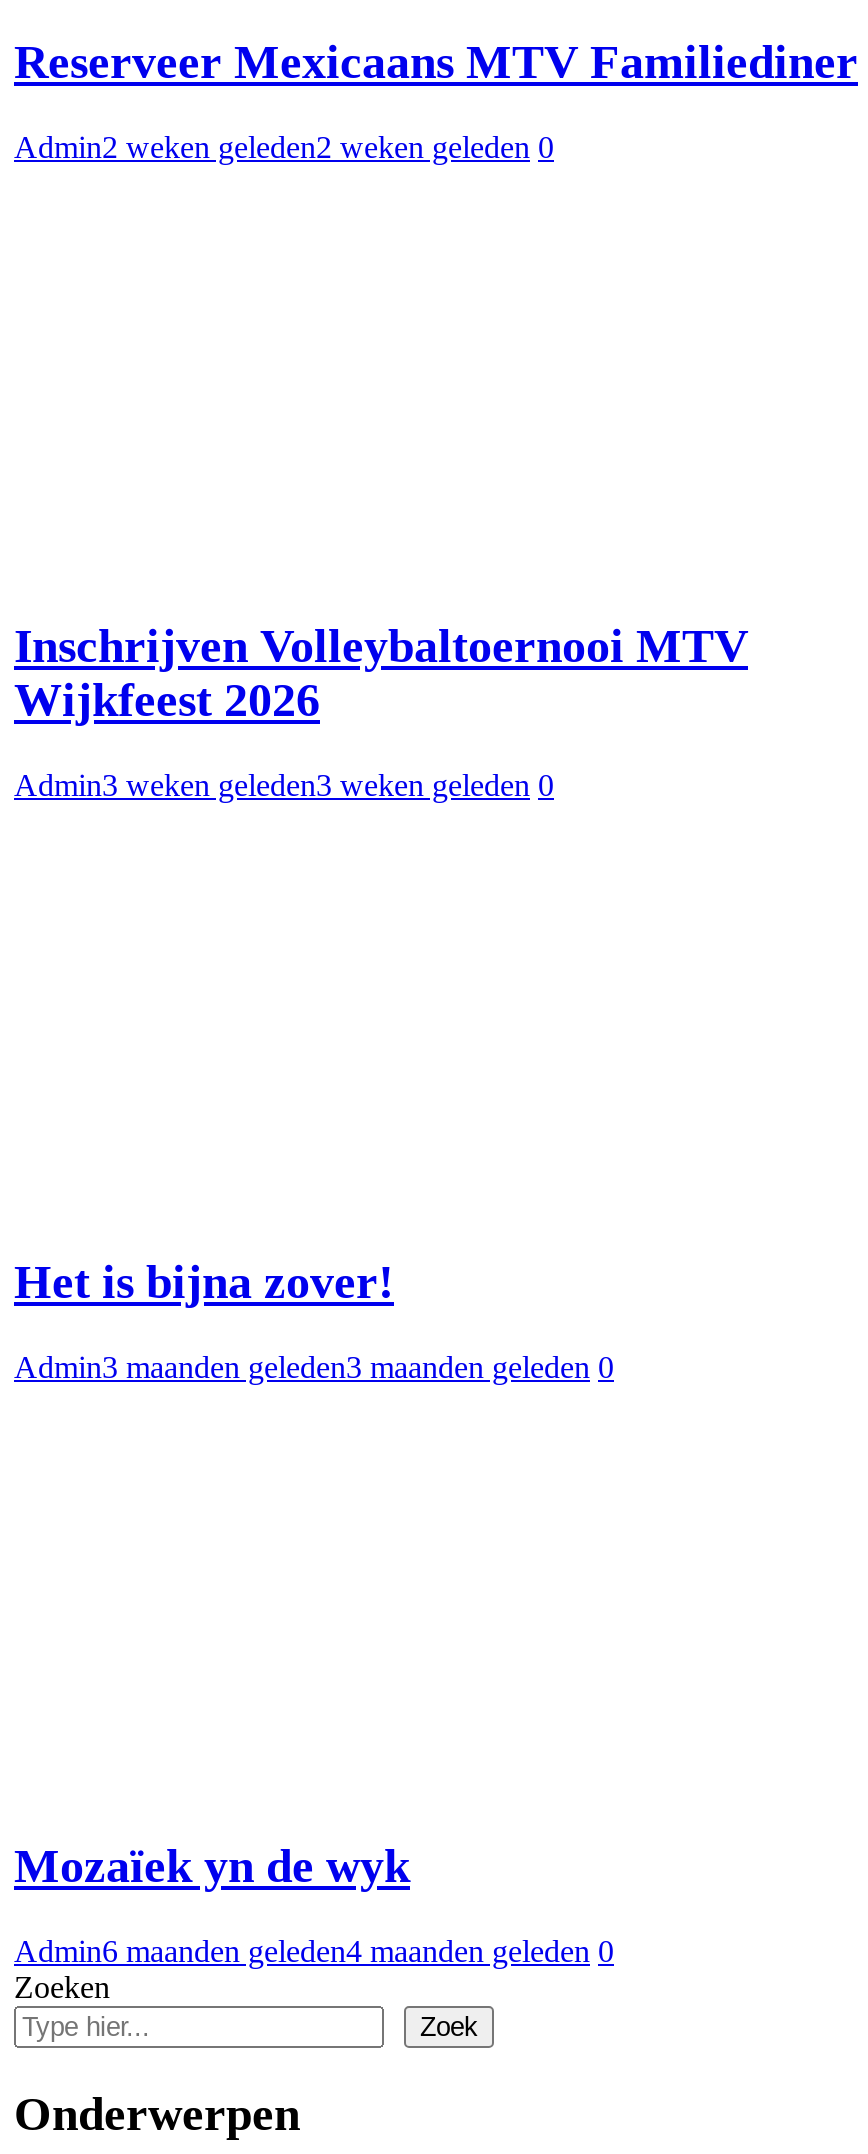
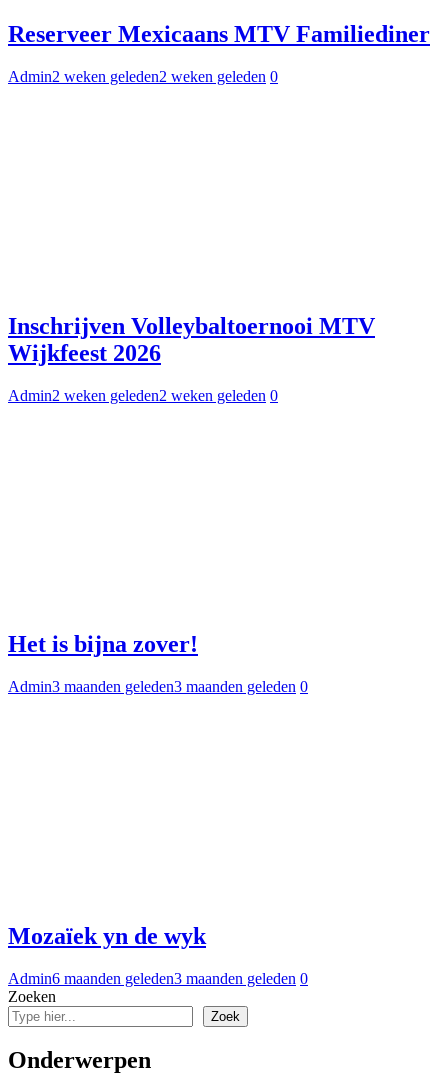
- Admin3 weken geleden3 weken geleden 0
+ Admin2 weken geleden2 weken geleden 0

- Admin6 maanden geleden4 maanden geleden 0
+ Admin6 maanden geleden3 maanden geleden 0
